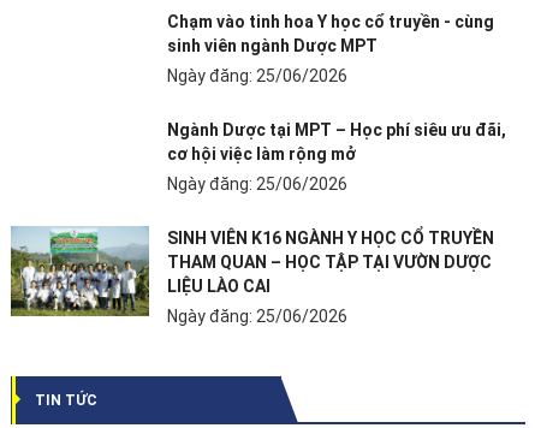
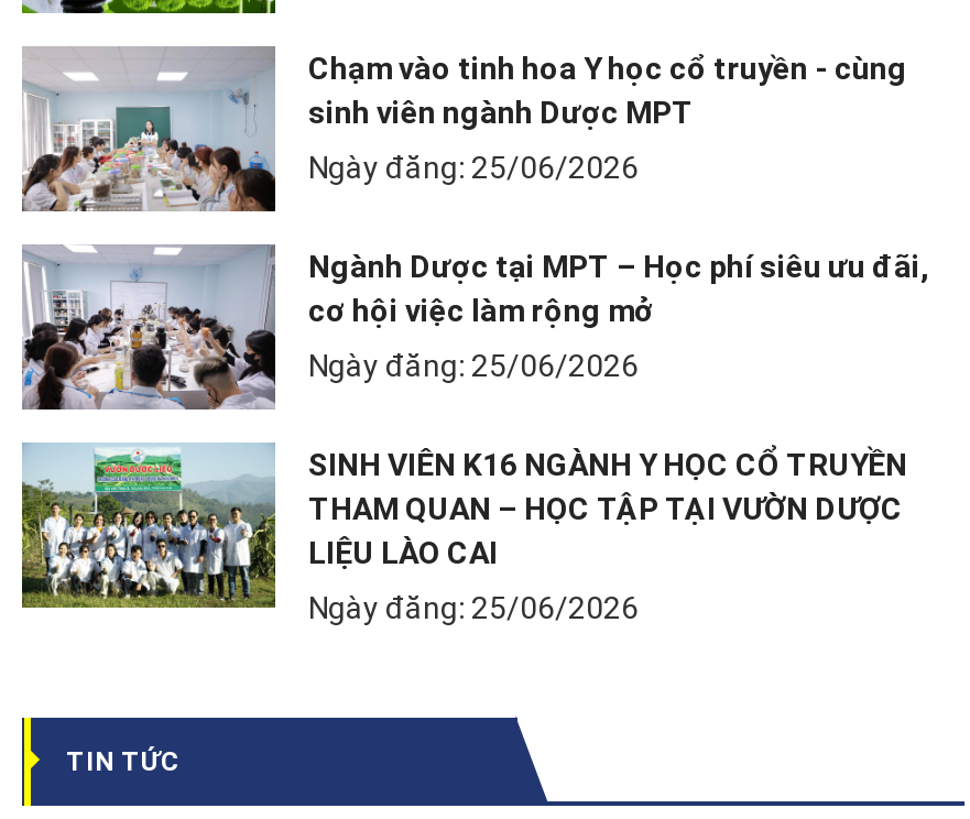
+ [image]

+ [image]
